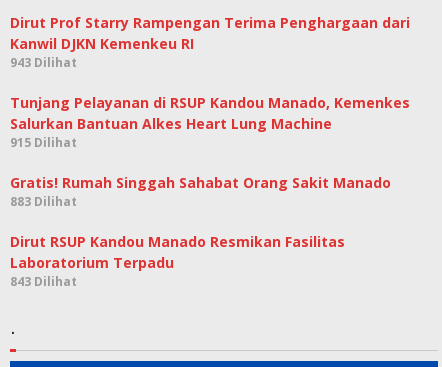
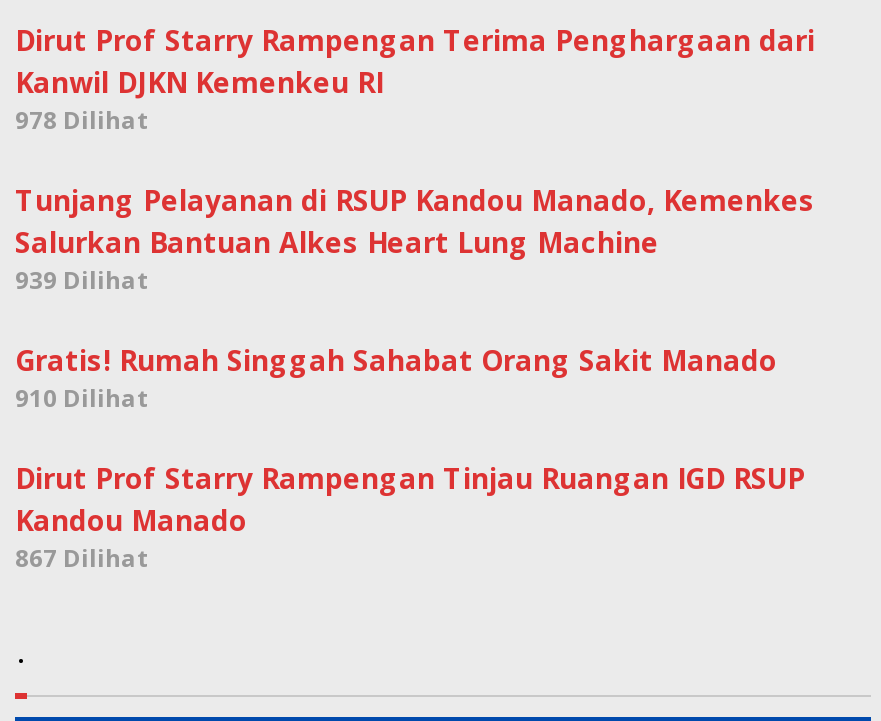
- 943 Dilihat
+ 978 Dilihat

- 915 Dilihat
+ 939 Dilihat

- 883 Dilihat
+ 910 Dilihat

- Dirut RSUP Kandou Manado Resmikan Fasilitas
- Laboratorium Terpadu
- 843 Dilihat
+ Dirut Prof Starry Rampengan Tinjau Ruangan IGD RSUP
+ Kandou Manado
+ 867 Dilihat
